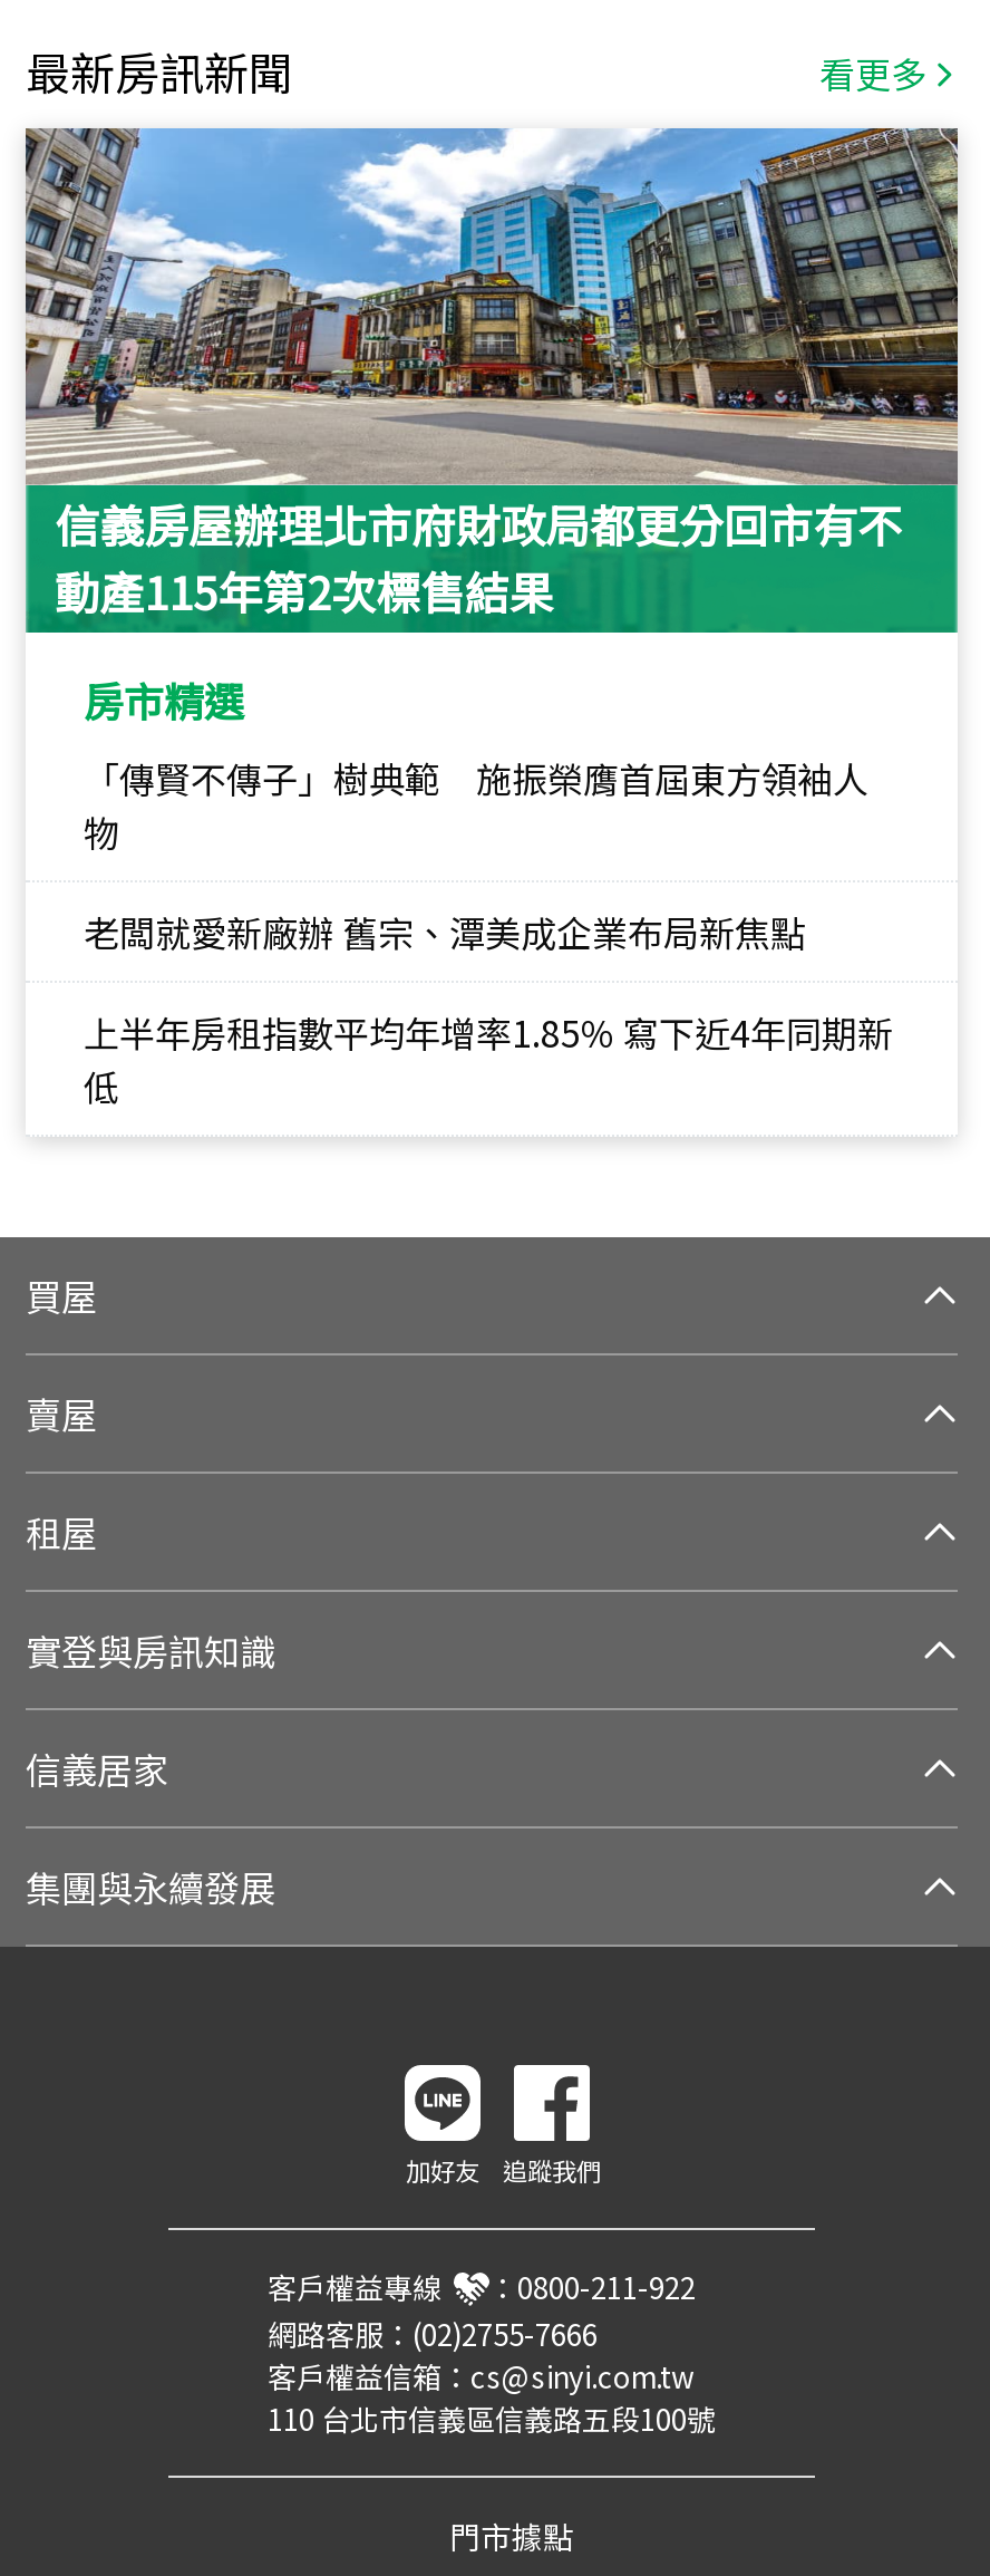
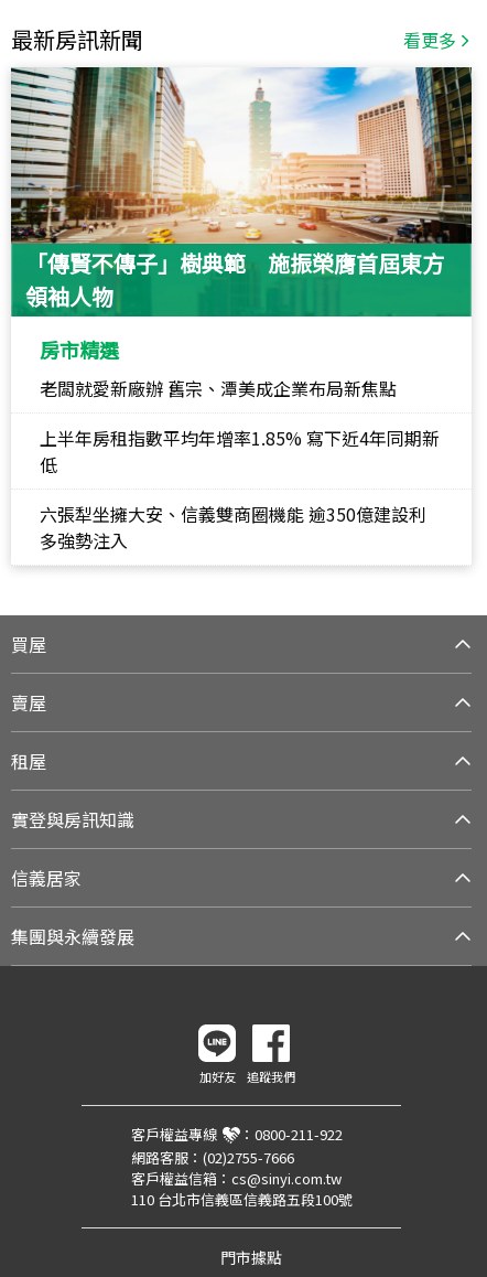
- [image]
- 信義房屋辦理北市府財政局都更分回市有不
- 動產115年第2次標售結果
+ [image]
+ 「傳賢不傳子」樹典範 施振榮膺首屆東方
+ 領袖人物

- 「傳賢不傳子」樹典範 施振榮膺首屆東方領袖人
- 物

moved up: 老闆就愛新廠辦 舊宗、潭美成企業布局新焦點 | 低

+ 六張犁坐擁大安、信義雙商圈機能 逾350億建設利
+ 多強勢注入
